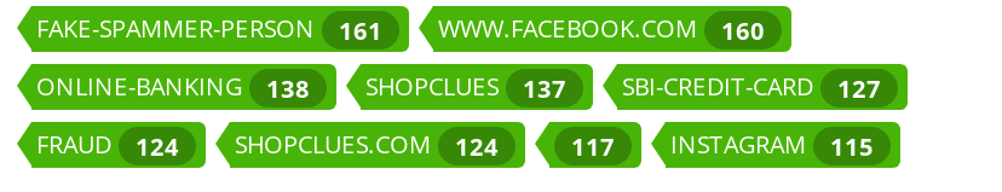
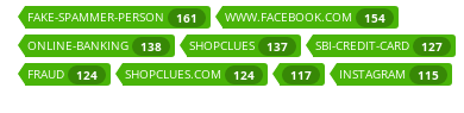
- WWW.FACEBOOK.COM 160
+ WWW.FACEBOOK.COM 154
